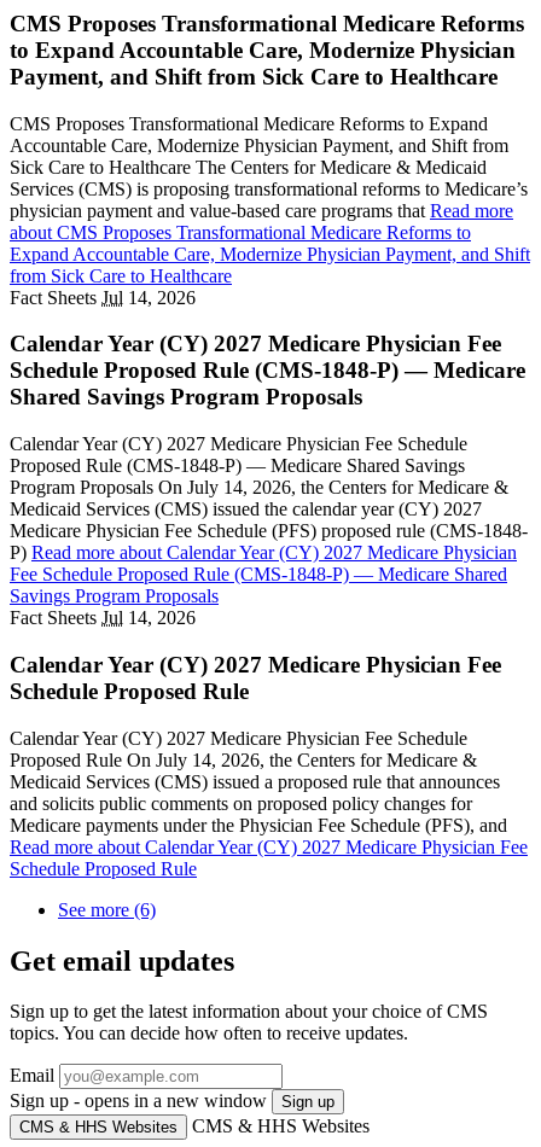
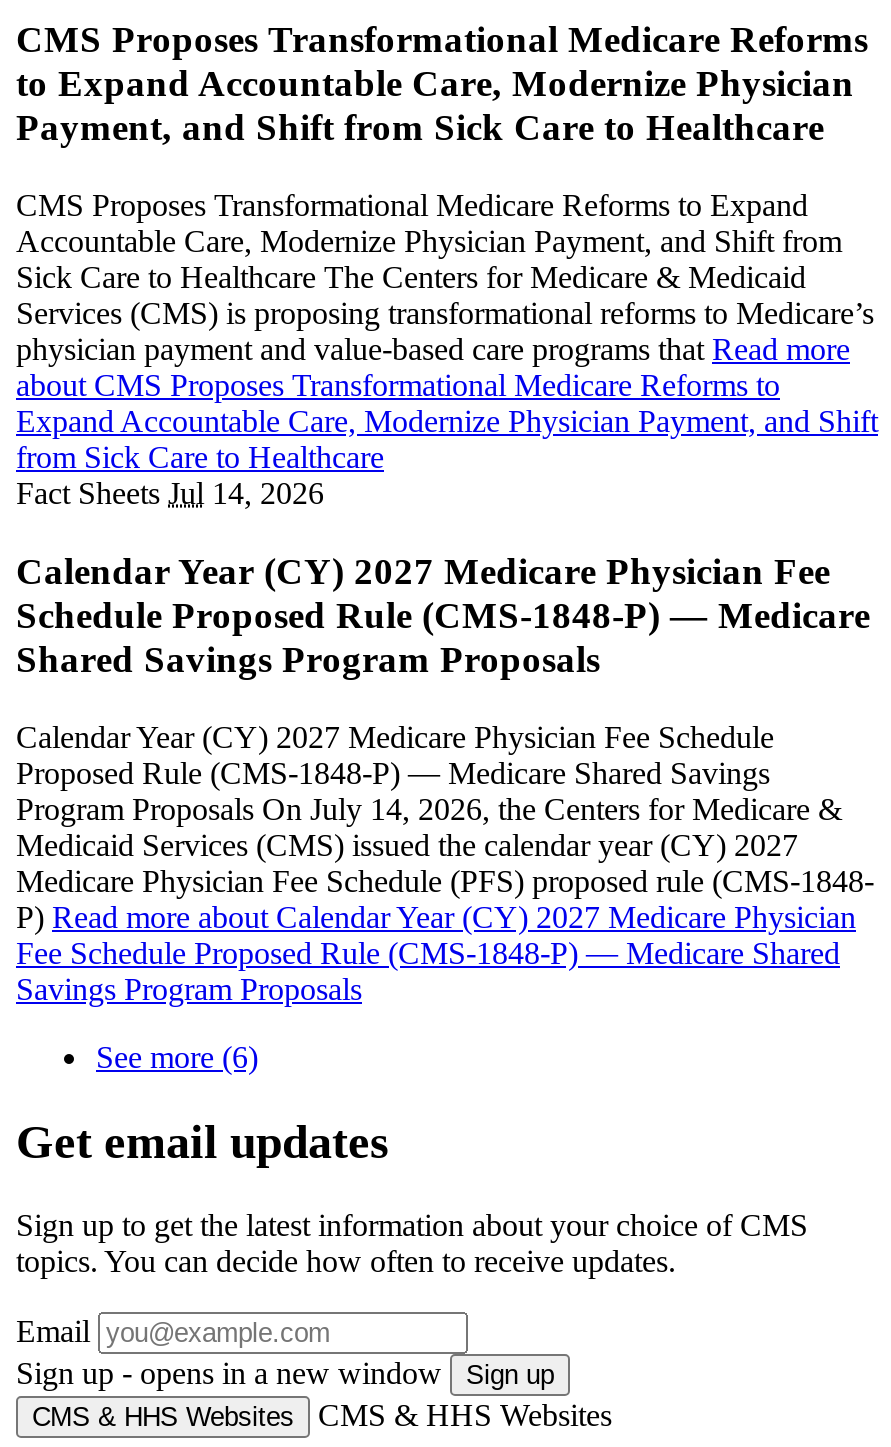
- Fact Sheets Jul 14, 2026
- Calendar Year (CY) 2027 Medicare Physician Fee
- Schedule Proposed Rule
- Calendar Year (CY) 2027 Medicare Physician Fee Schedule
- Proposed Rule On July 14, 2026, the Centers for Medicare &
- Medicaid Services (CMS) issued a proposed rule that announces
- and solicits public comments on proposed policy changes for
- Medicare payments under the Physician Fee Schedule (PFS), and
- Read more about Calendar Year (CY) 2027 Medicare Physician Fee
- Schedule Proposed Rule
